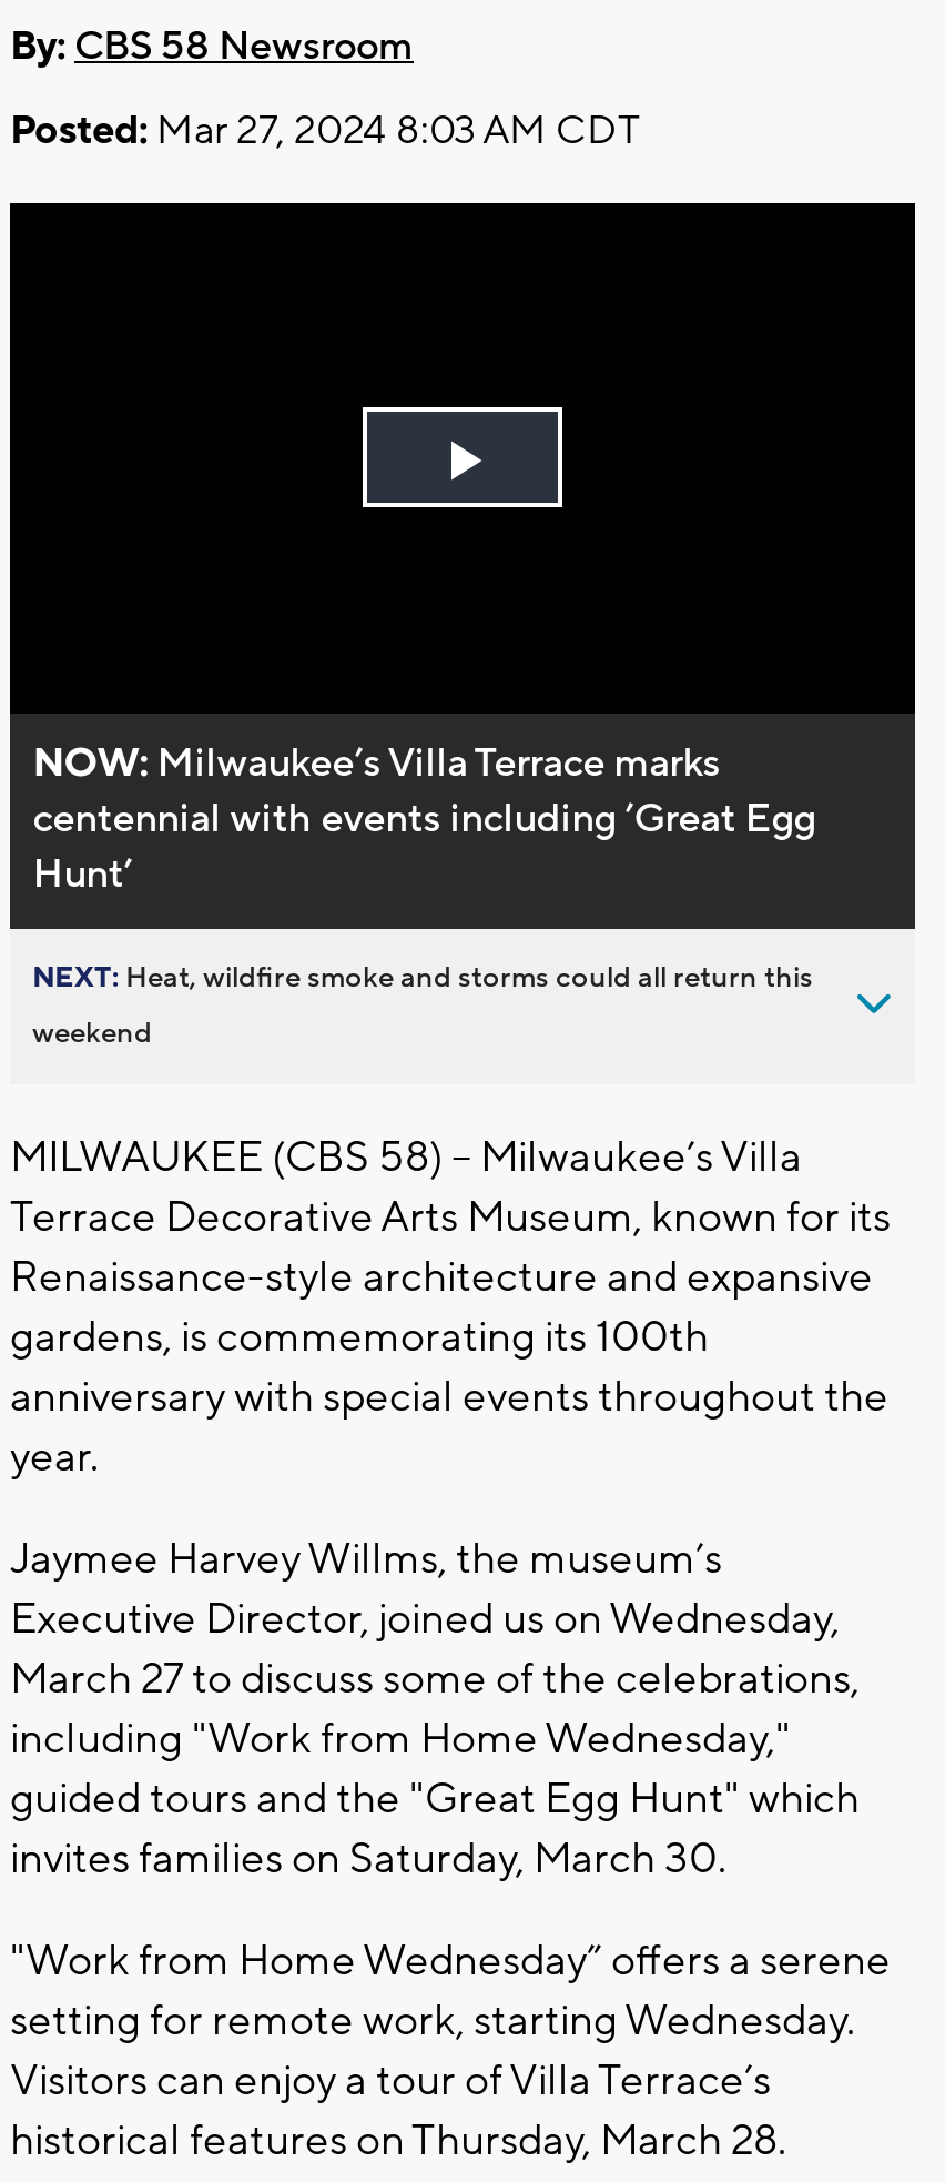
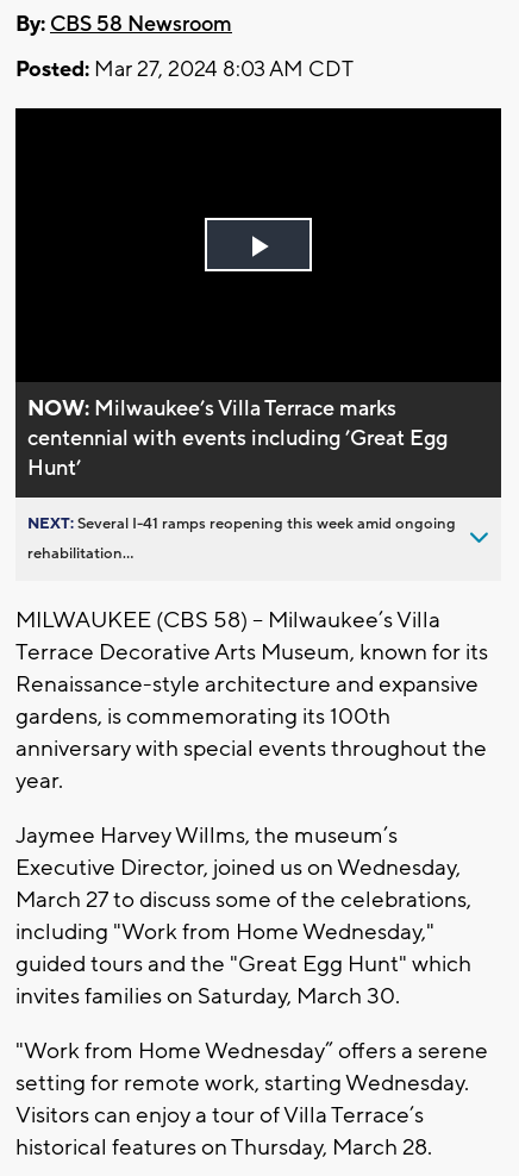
- NEXT: Heat, wildfire smoke and storms could all return this
+ NEXT: Several I-41 ramps reopening this week amid ongoing

- weekend
+ rehabilitation...
